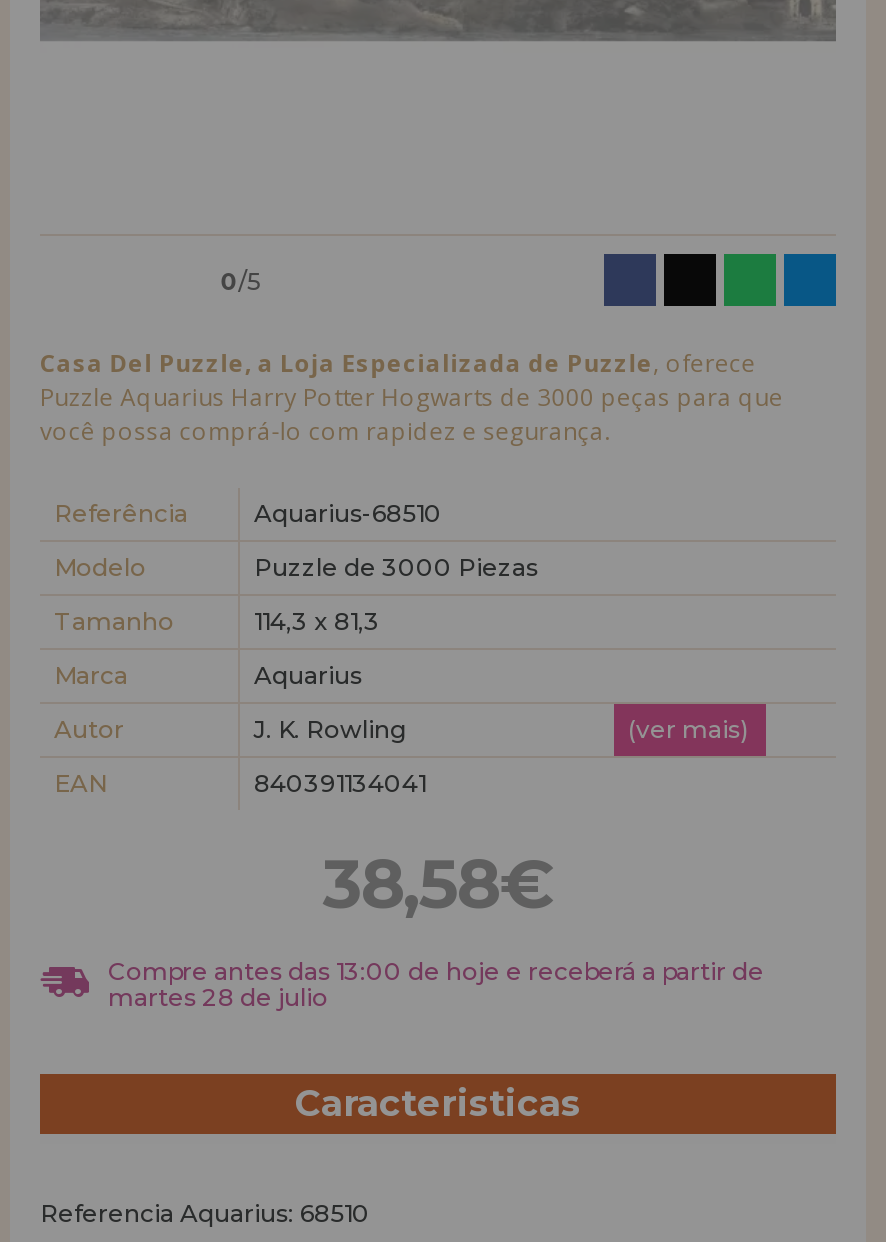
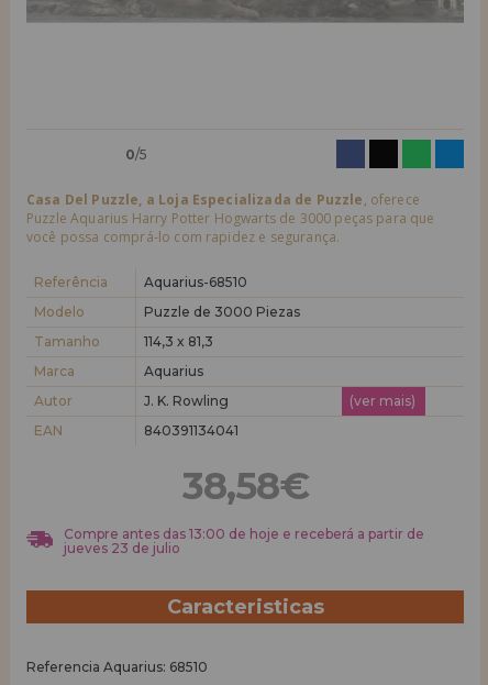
- martes 28 de julio
+ jueves 23 de julio
